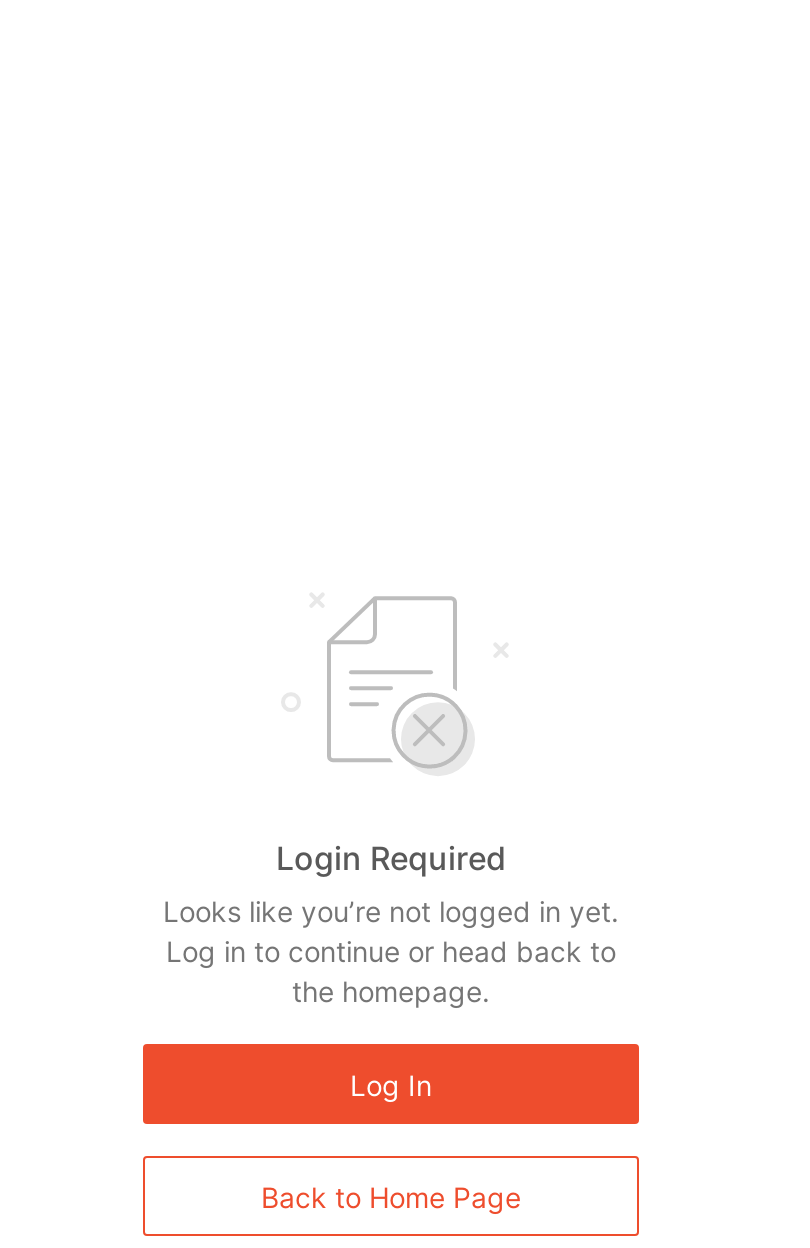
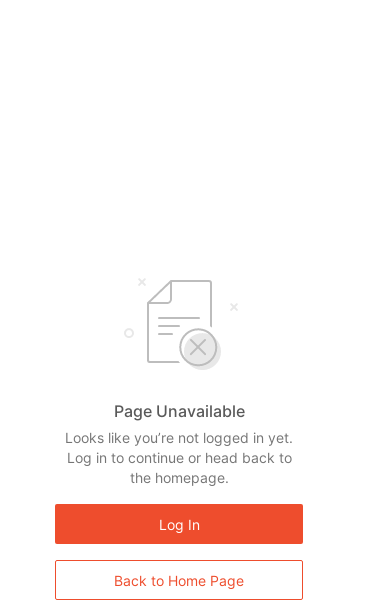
- Login Required
+ Page Unavailable
